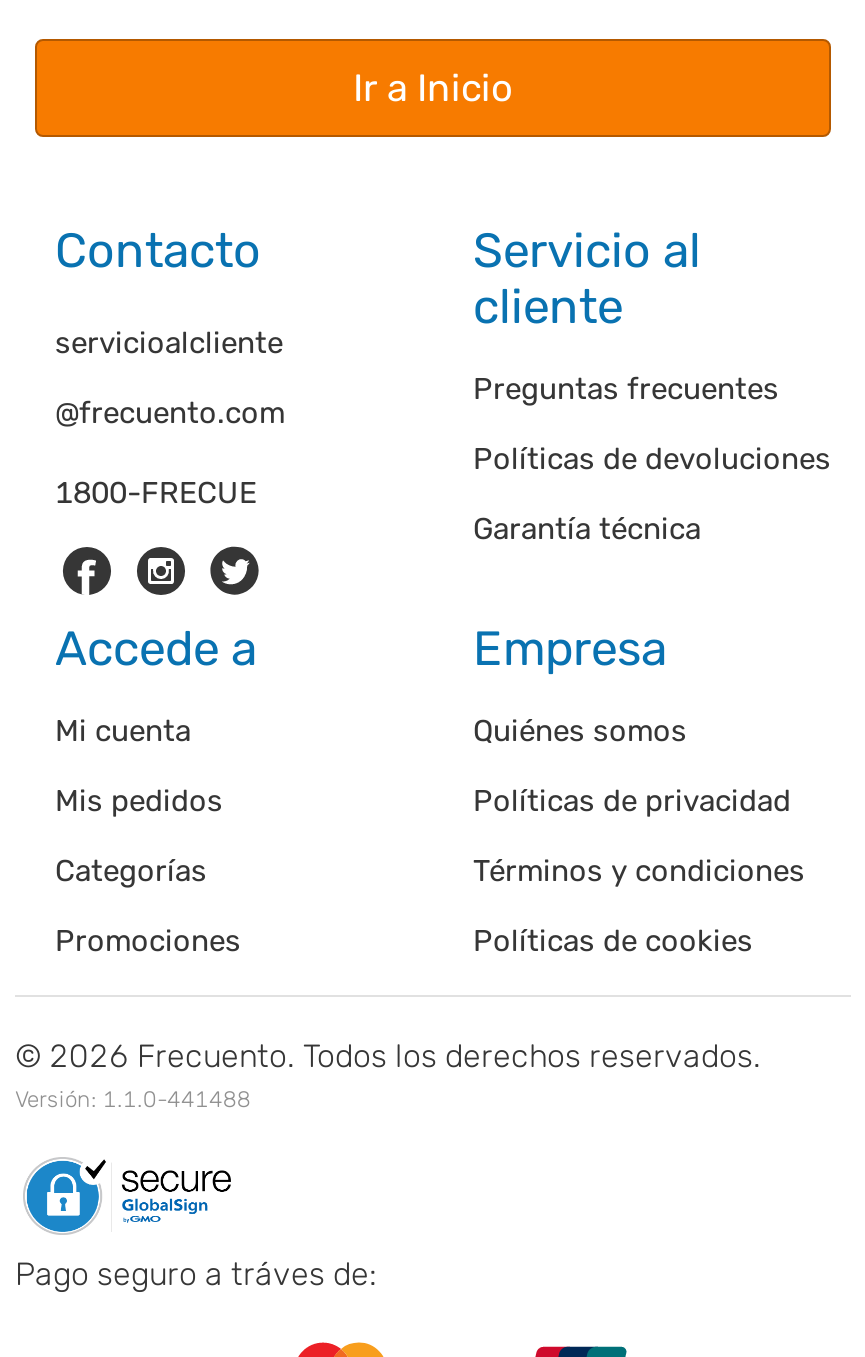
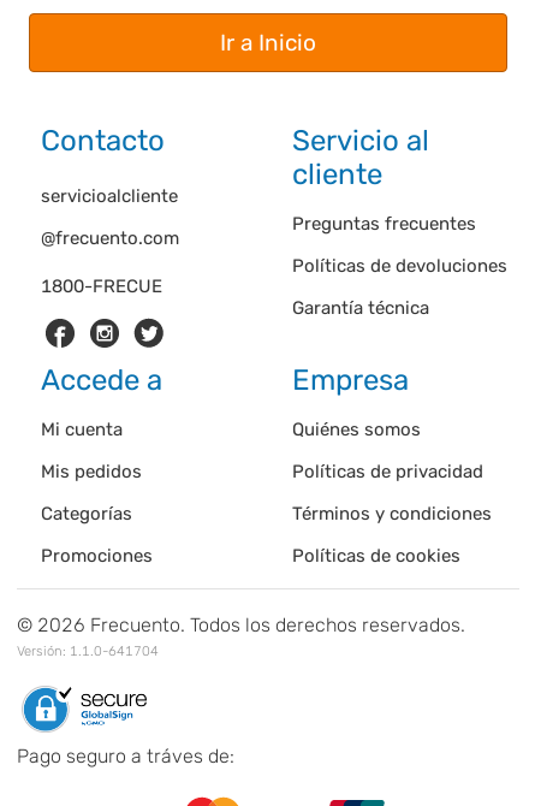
- Versión: 1.1.0-441488
+ Versión: 1.1.0-641704
